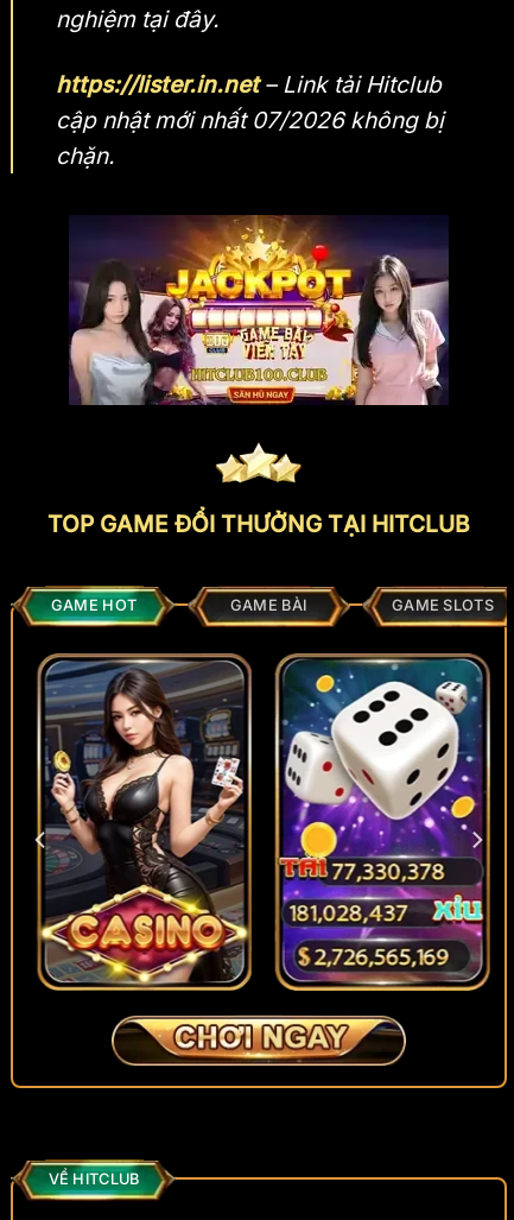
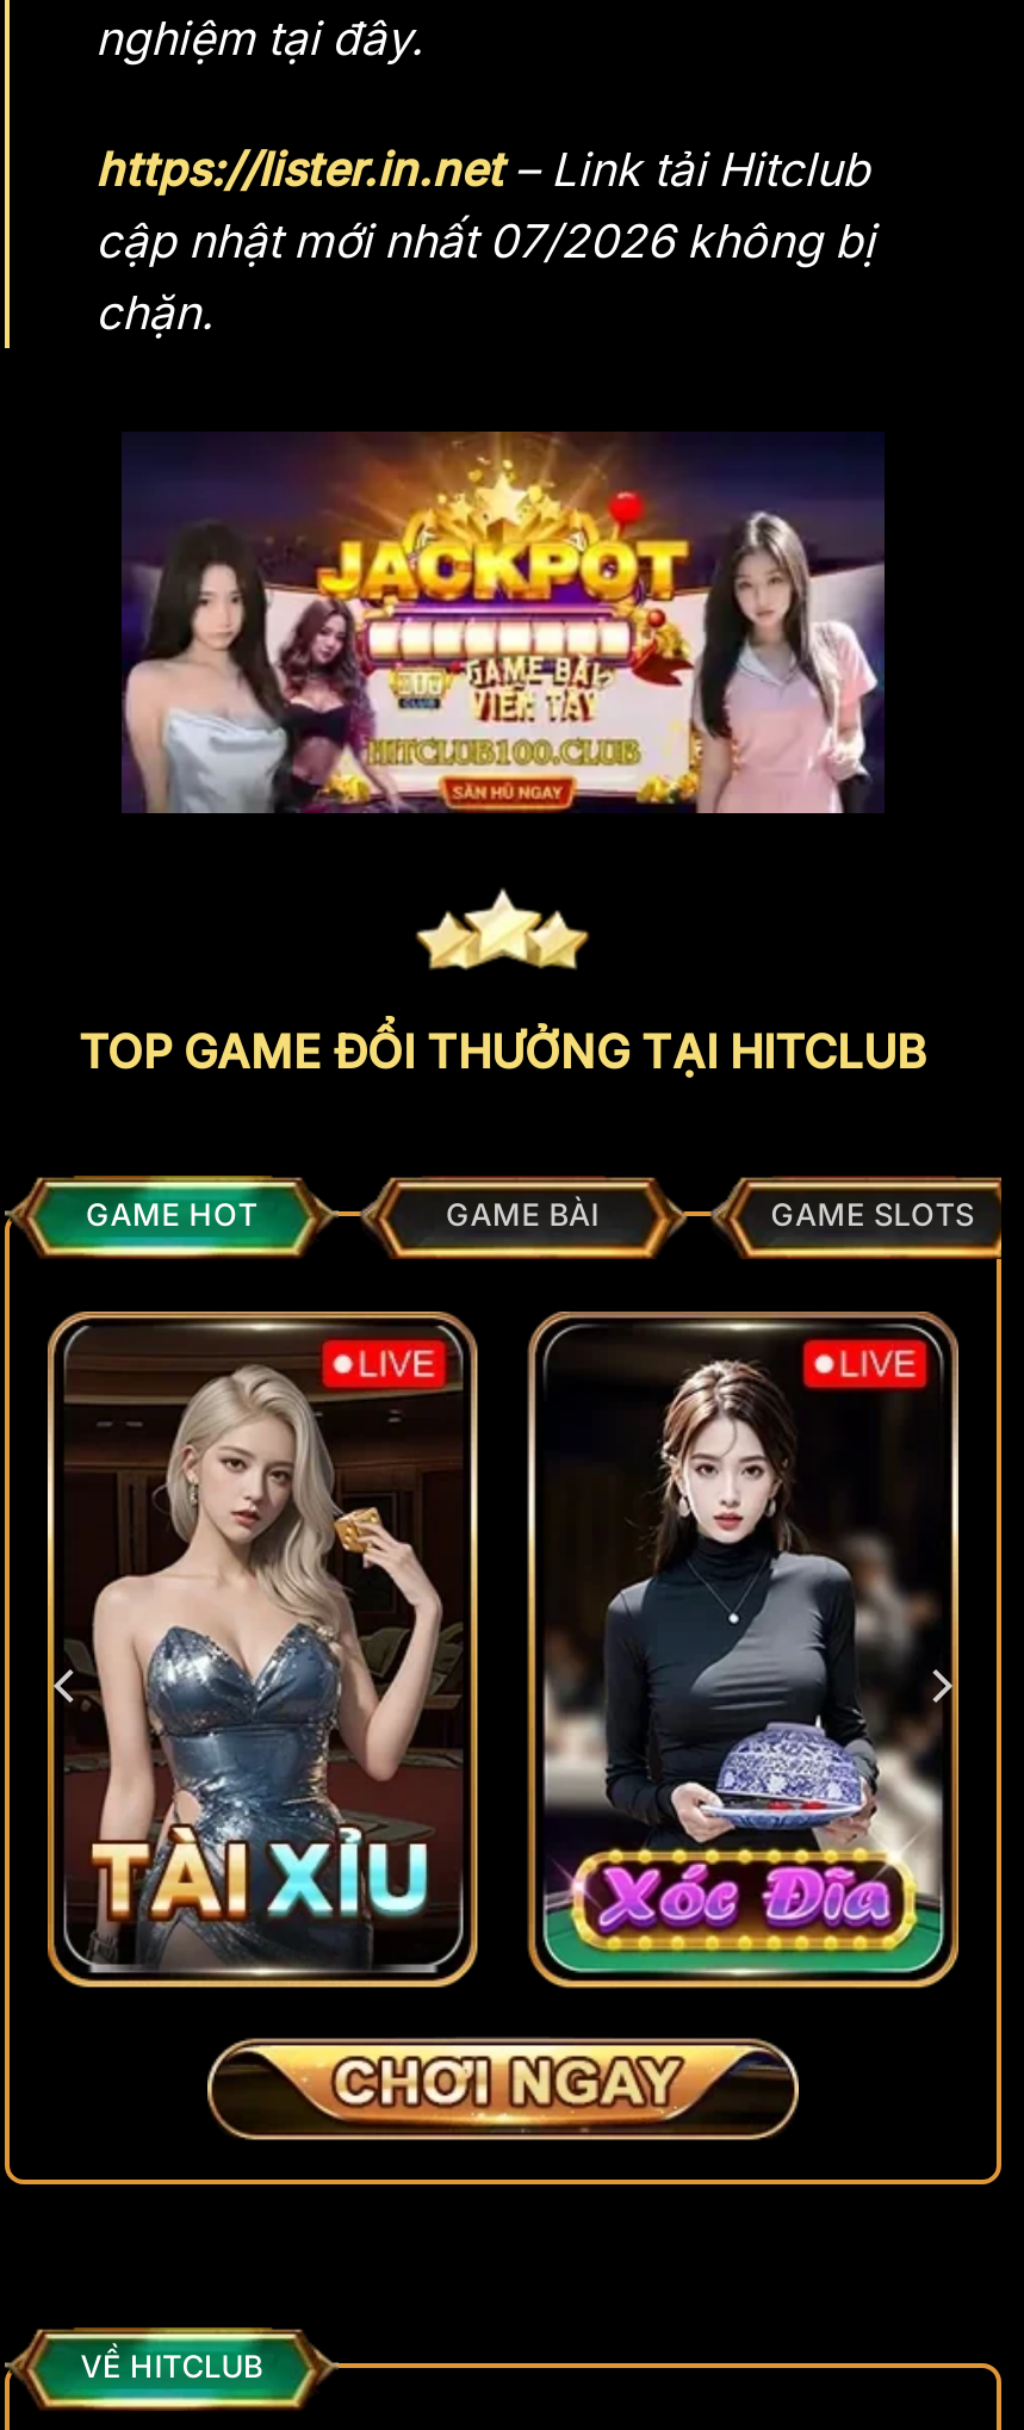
- [image]
+ [image]

- [image]
+ [image]
